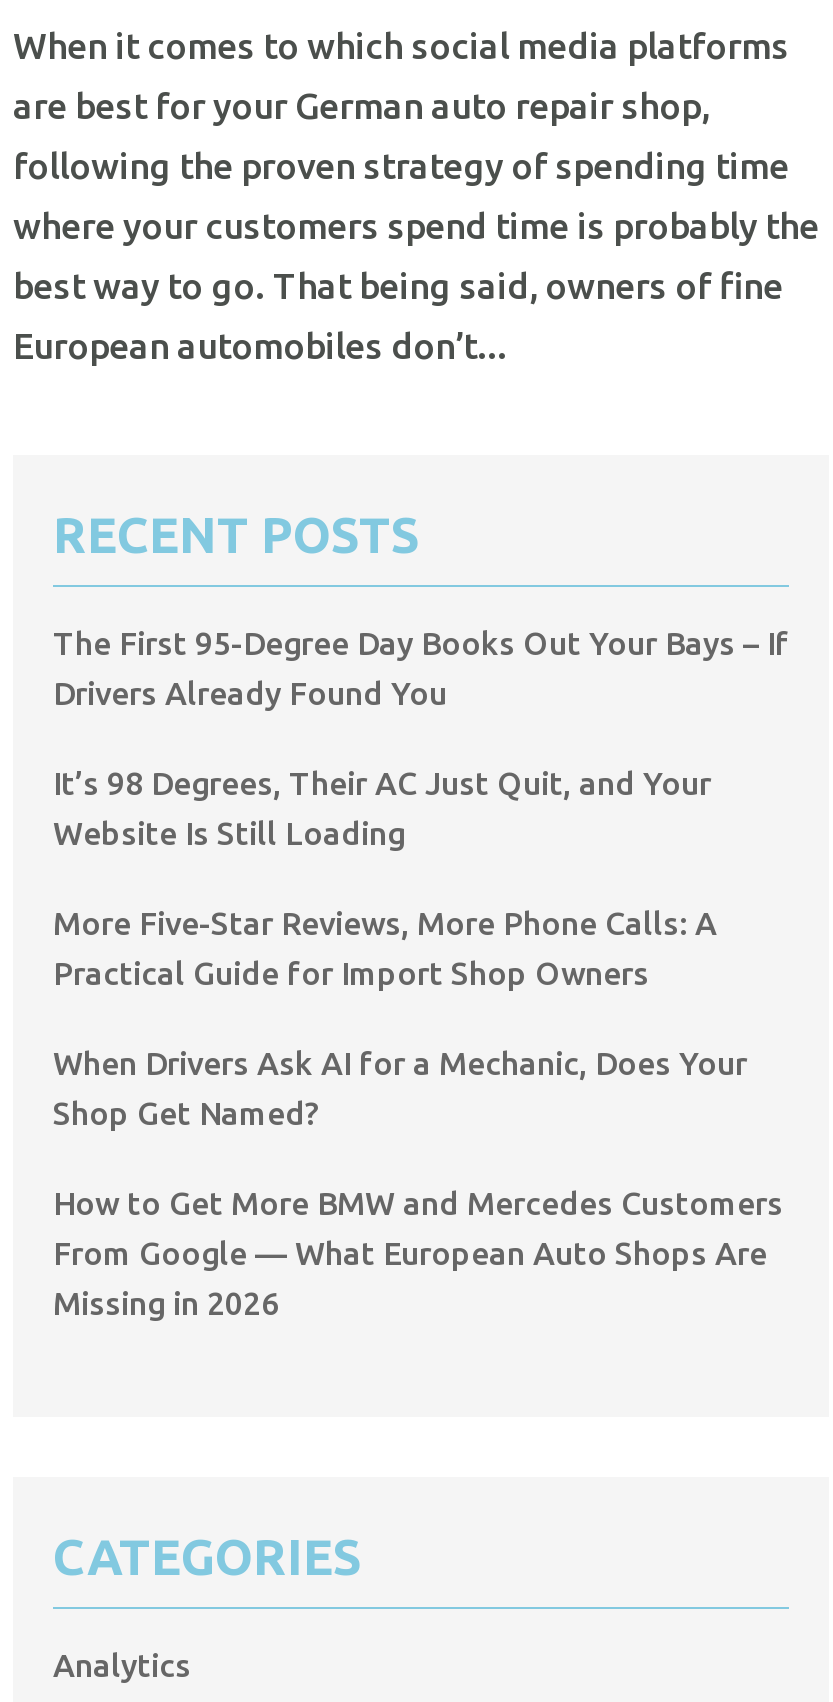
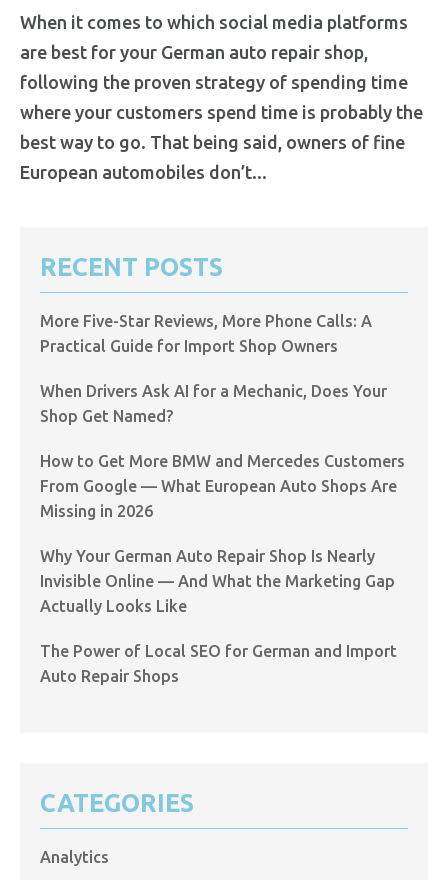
- The First 95-Degree Day Books Out Your Bays – If
- Drivers Already Found You
- It’s 98 Degrees, Their AC Just Quit, and Your
- Website Is Still Loading

moved up: More Five-Star Reviews, More Phone Calls: A | Practical Guide for Import Shop Owners | When Drivers Ask AI for a Mechanic, Does Your | Shop Get Named? | How to Get More BMW and Mercedes Customers | From Google — What European Auto Shops Are | Missing in 2026

+ Why Your German Auto Repair Shop Is Nearly
+ Invisible Online — And What the Marketing Gap
+ Actually Looks Like
+ The Power of Local SEO for German and Import
+ Auto Repair Shops
